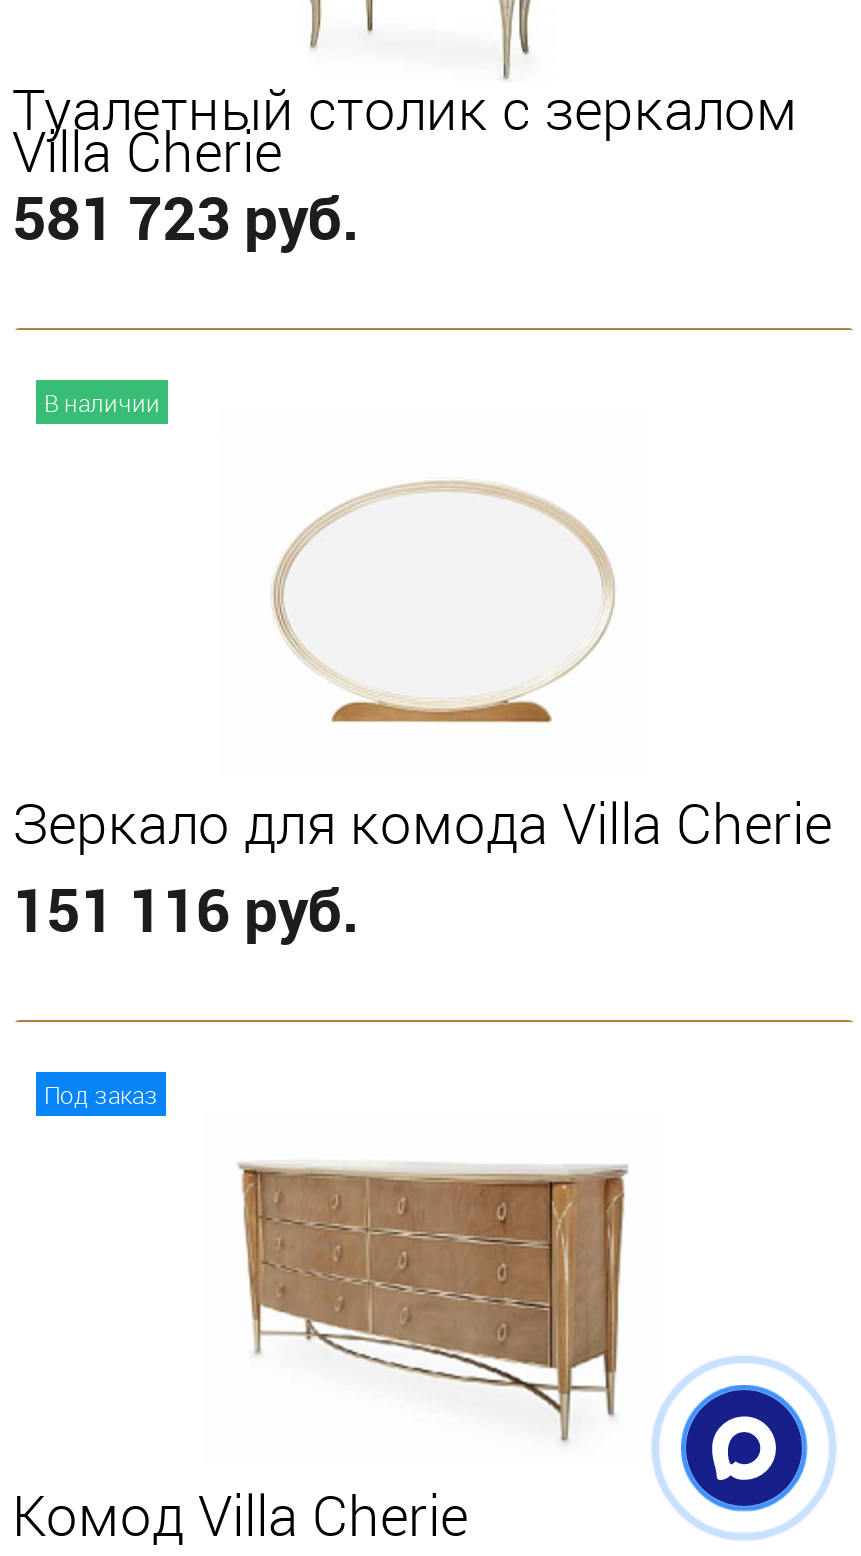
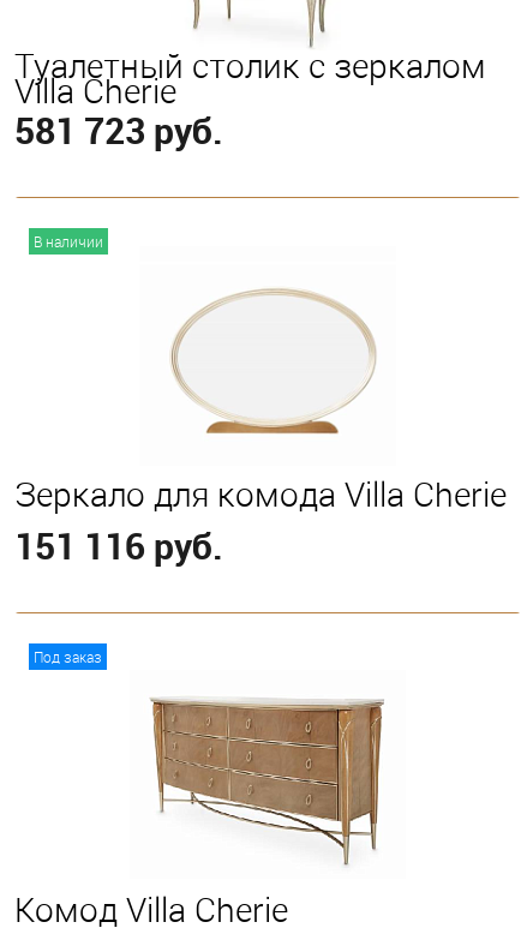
- [image]
